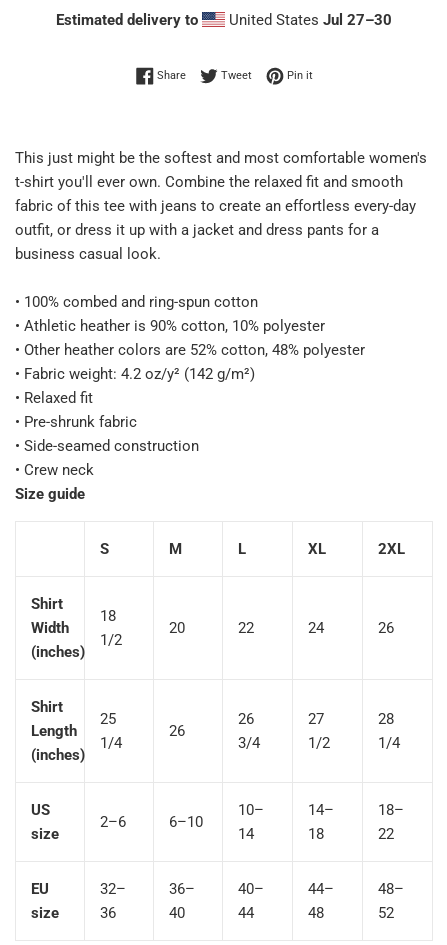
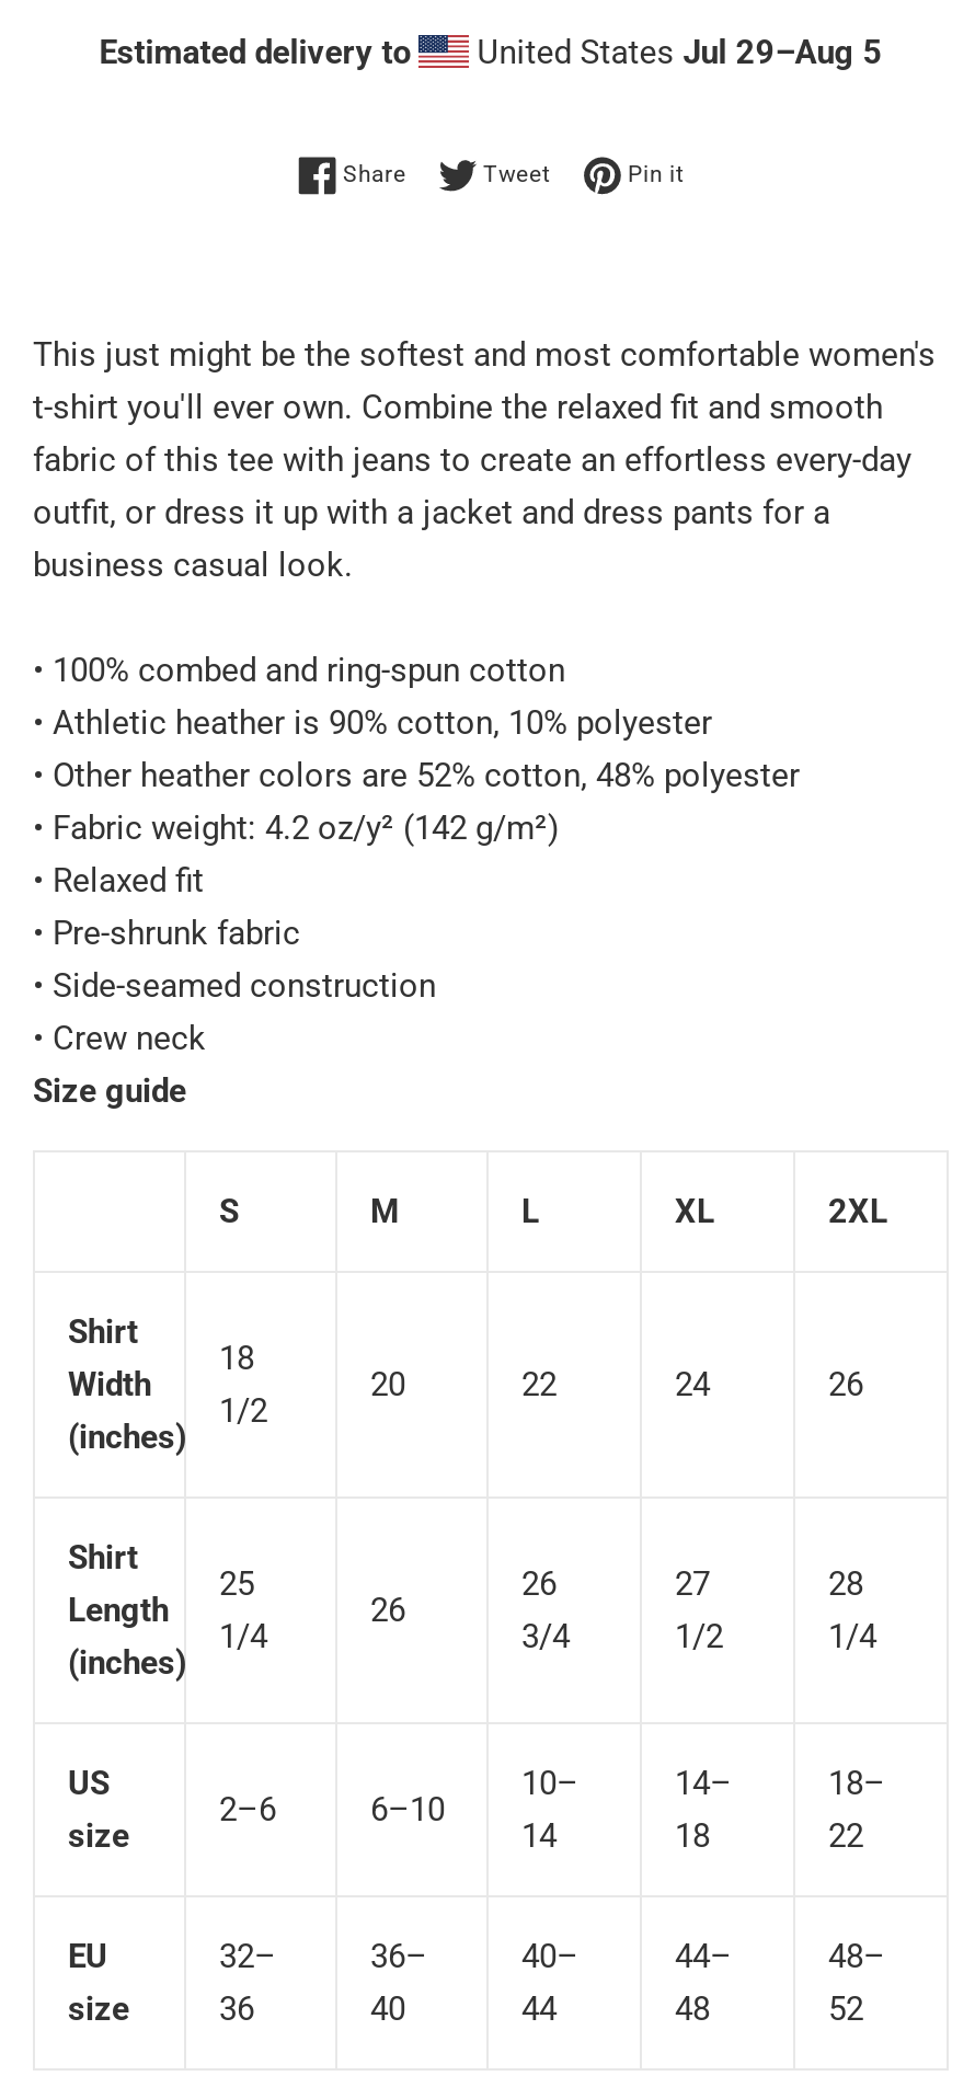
- United States Jul 27–30
+ United States Jul 29–Aug 5
